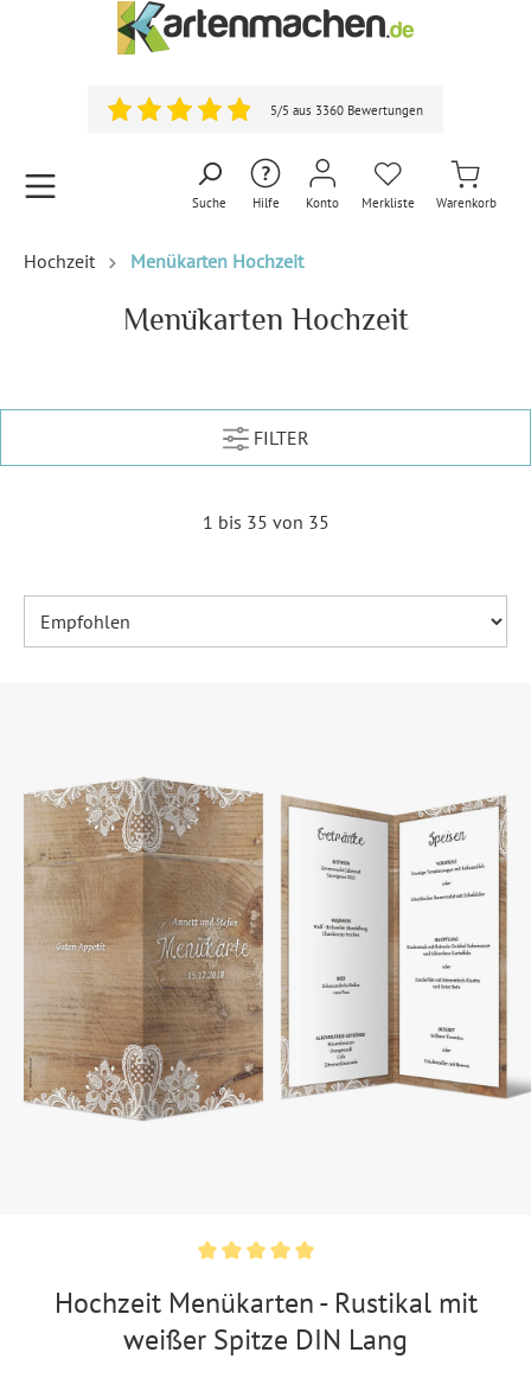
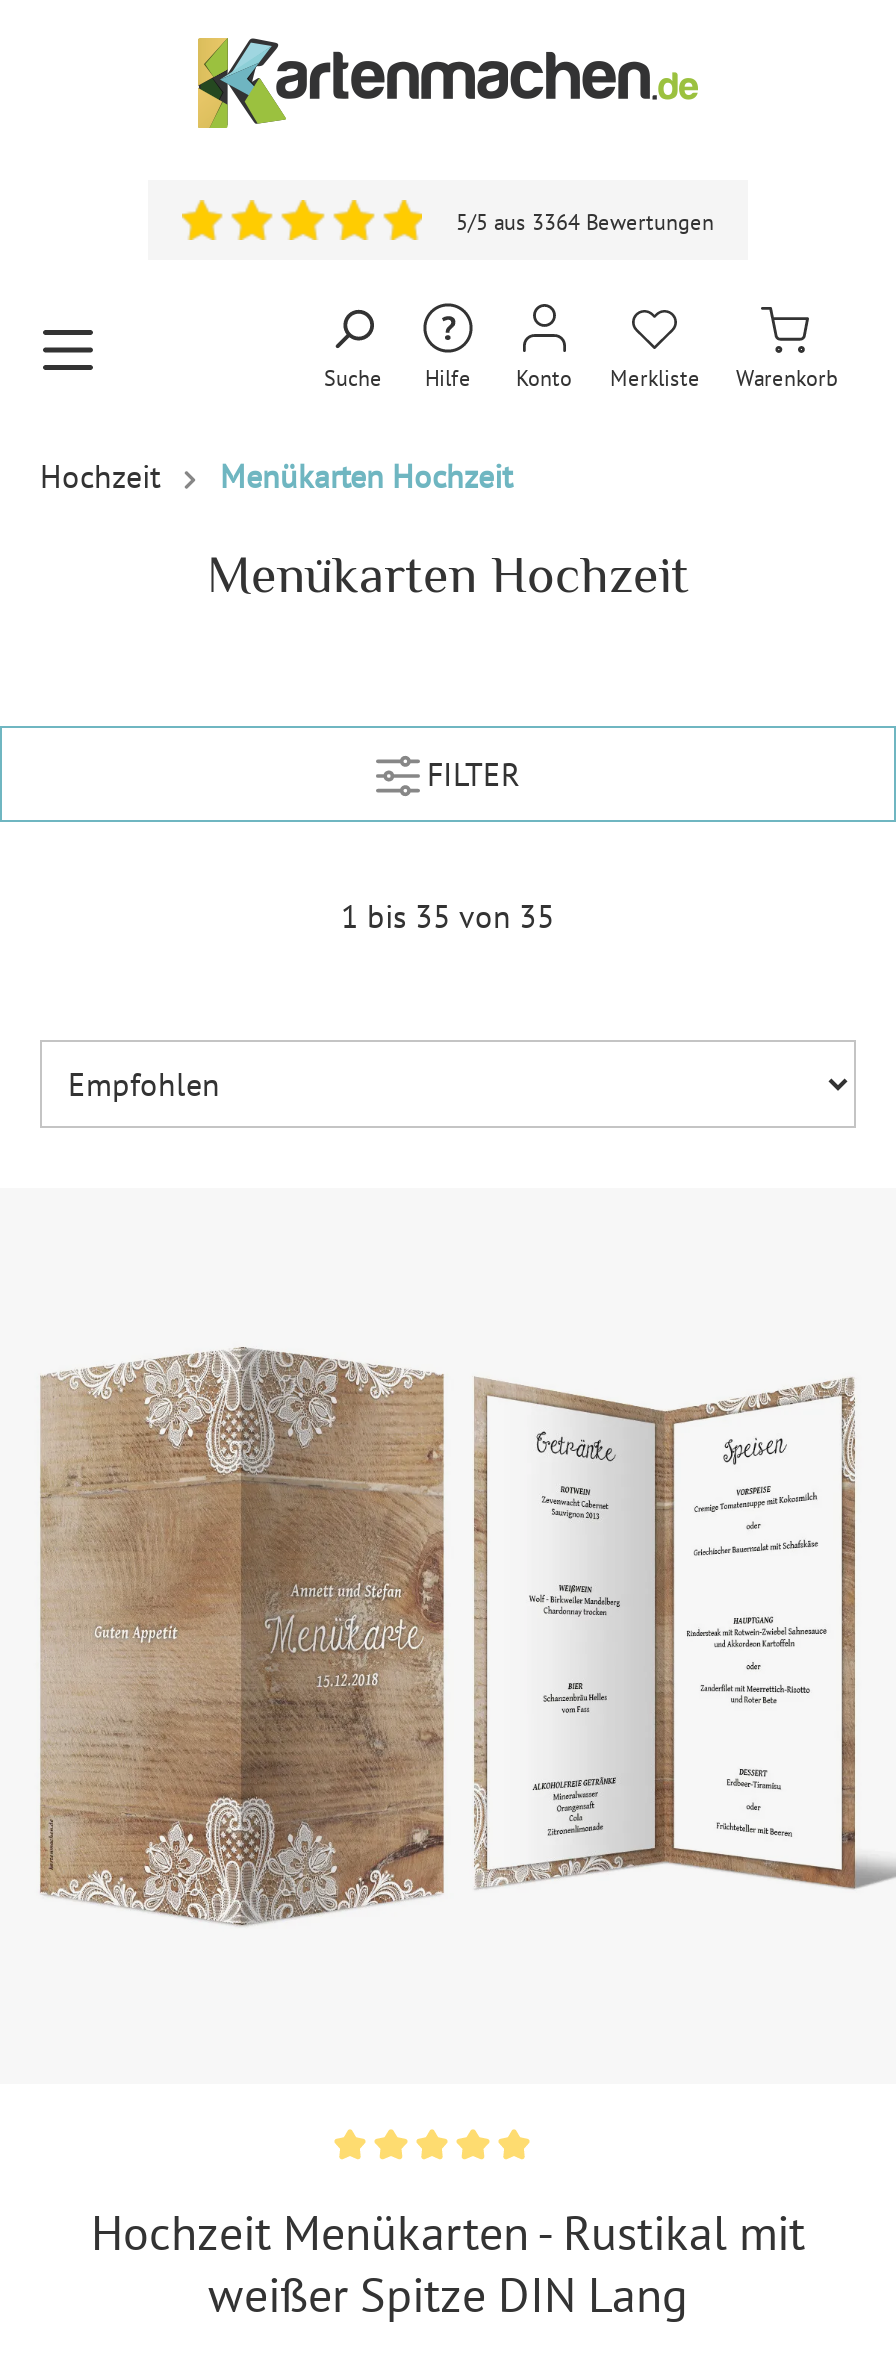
- 5/5 aus 3360 Bewertungen
+ 5/5 aus 3364 Bewertungen
